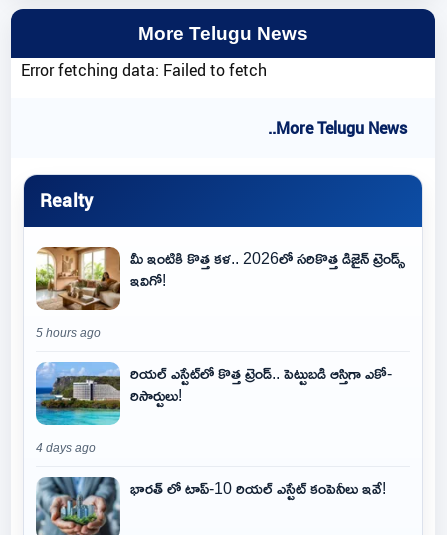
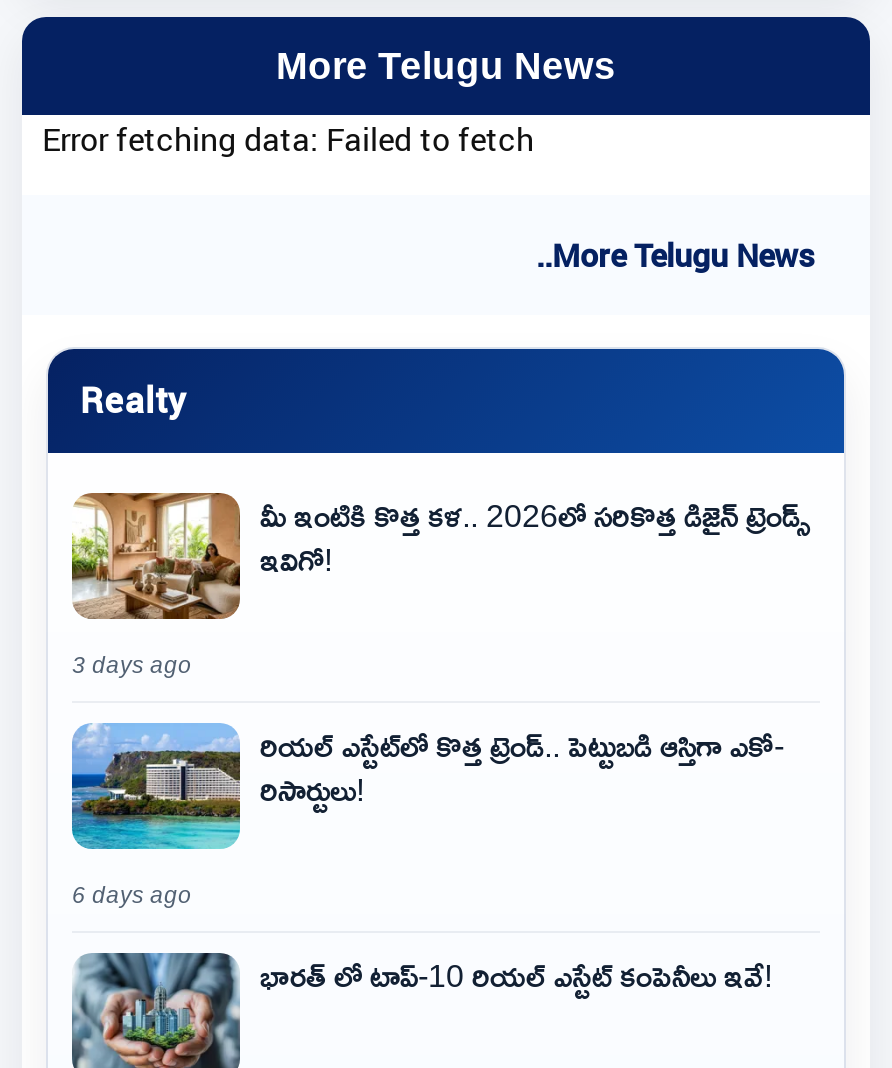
- 5 hours ago
+ 3 days ago

- 4 days ago
+ 6 days ago
